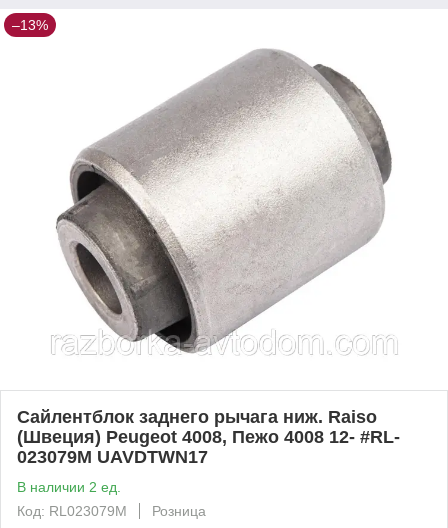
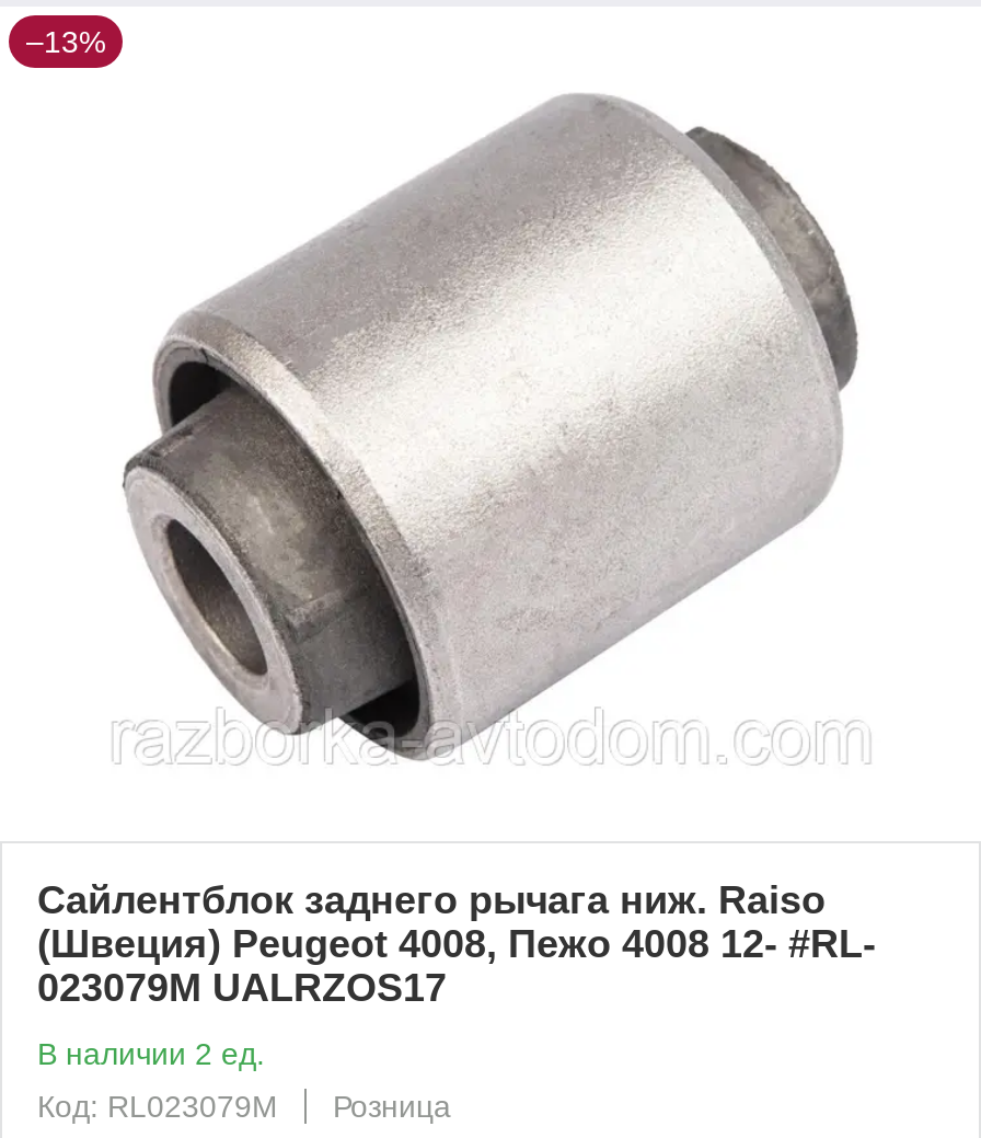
- 023079M UAVDTWN17
+ 023079M UALRZOS17
